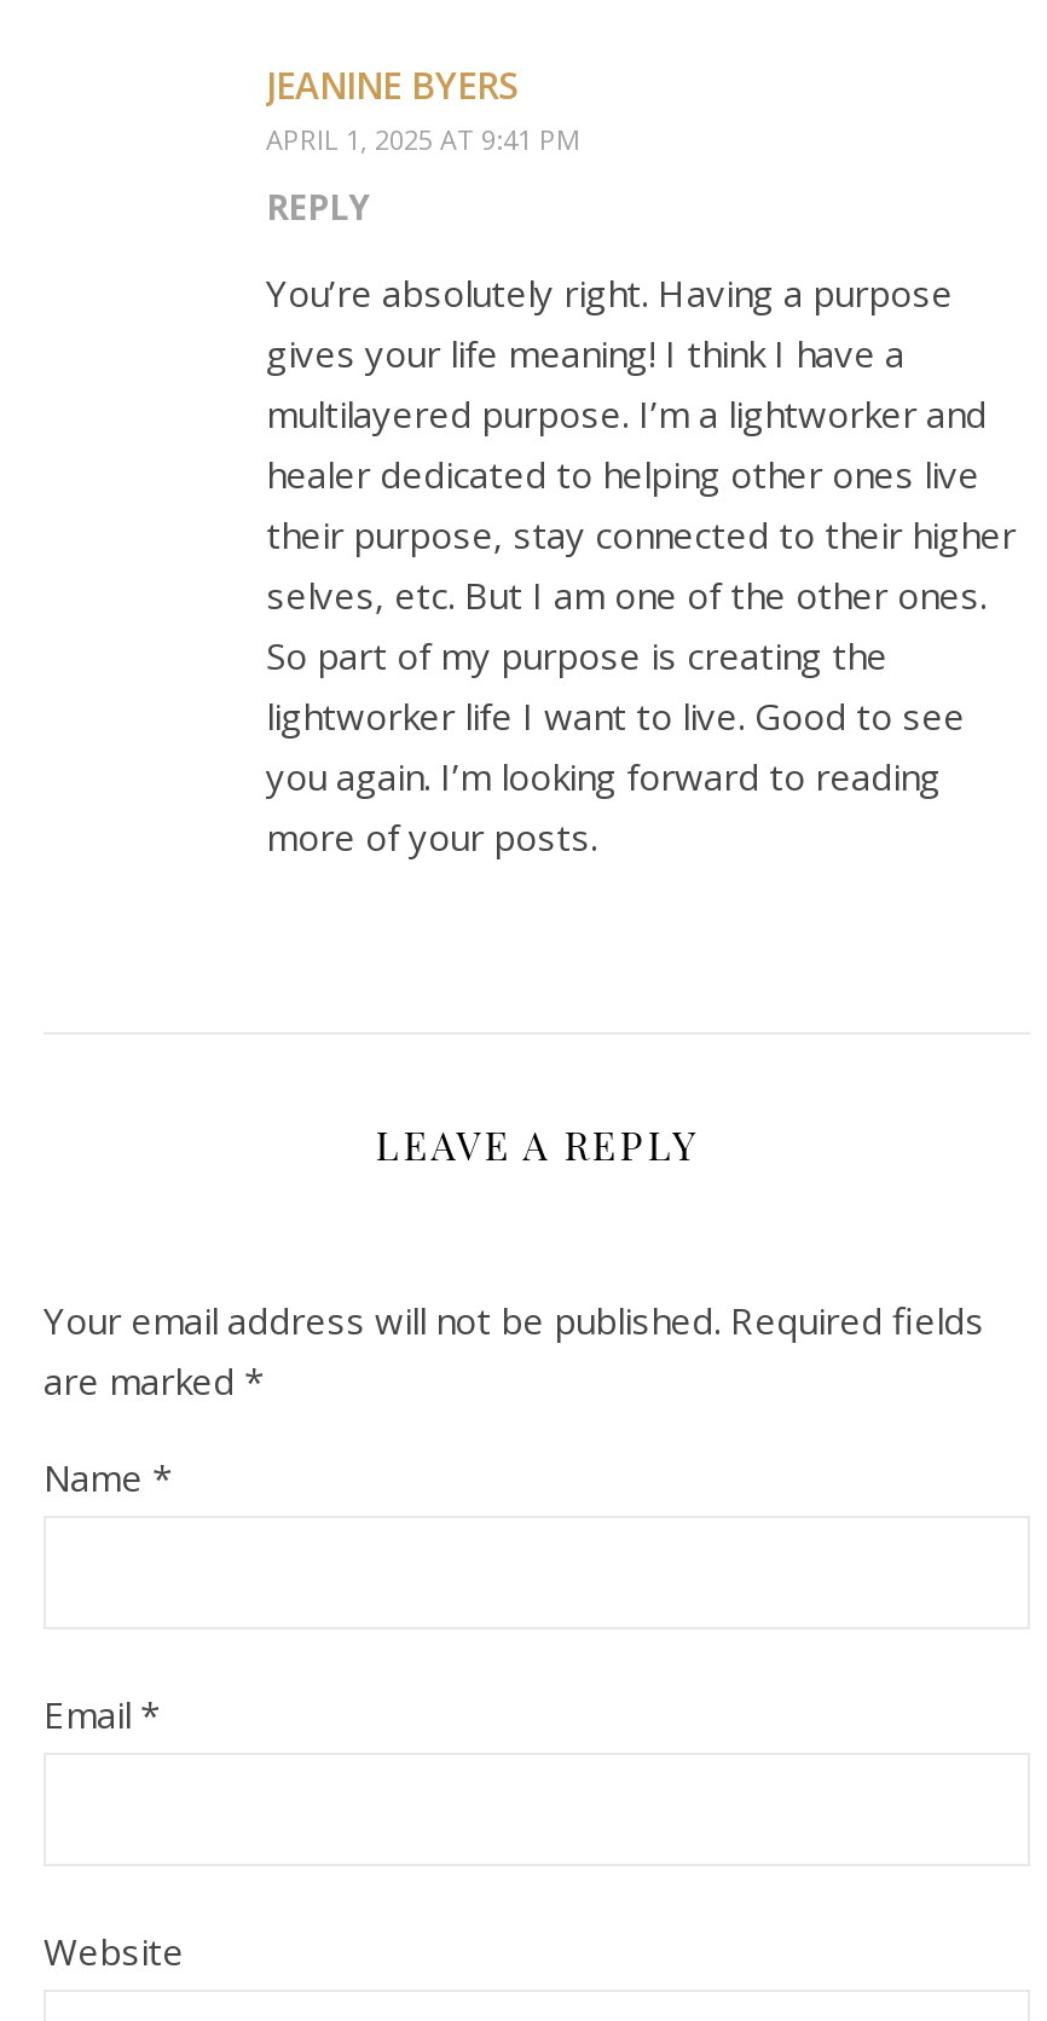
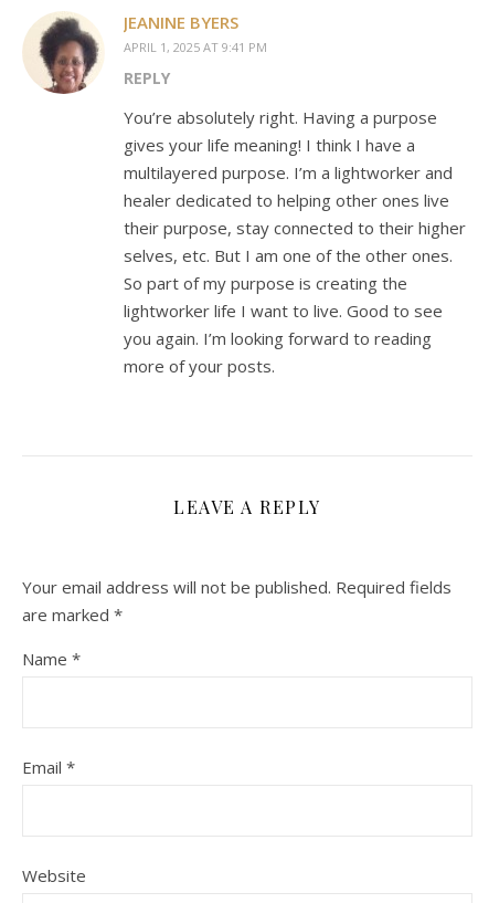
+ [image]
